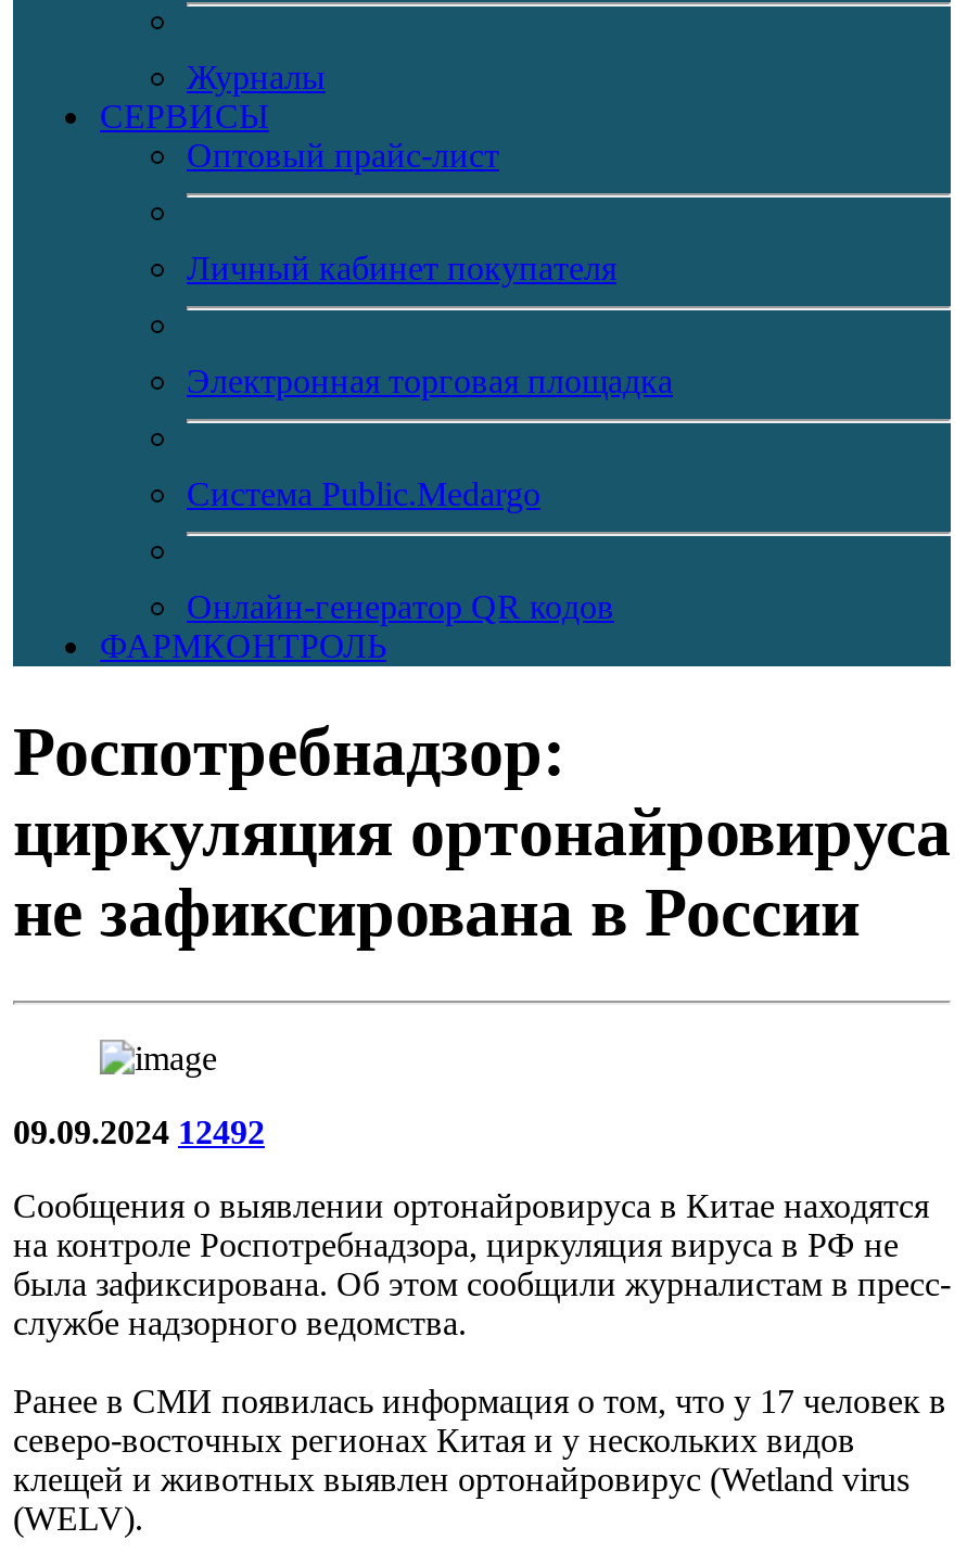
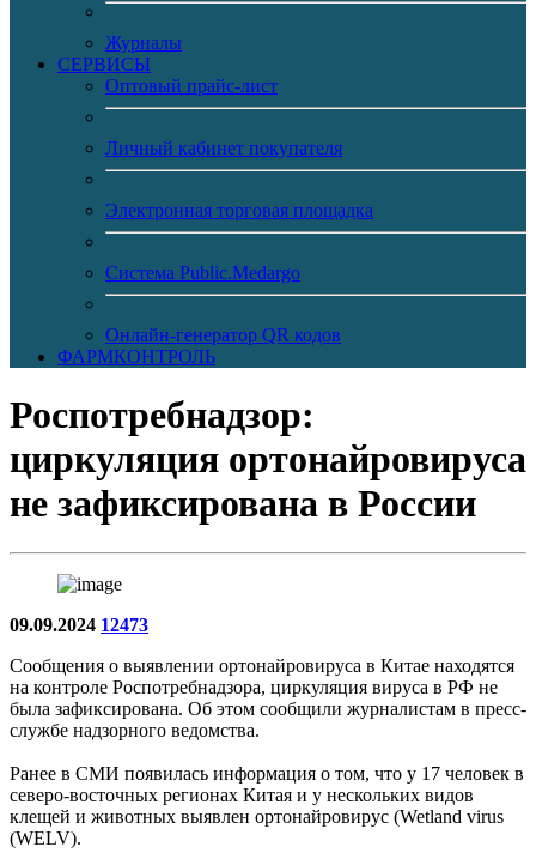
- 09.09.2024 12492
+ 09.09.2024 12473
